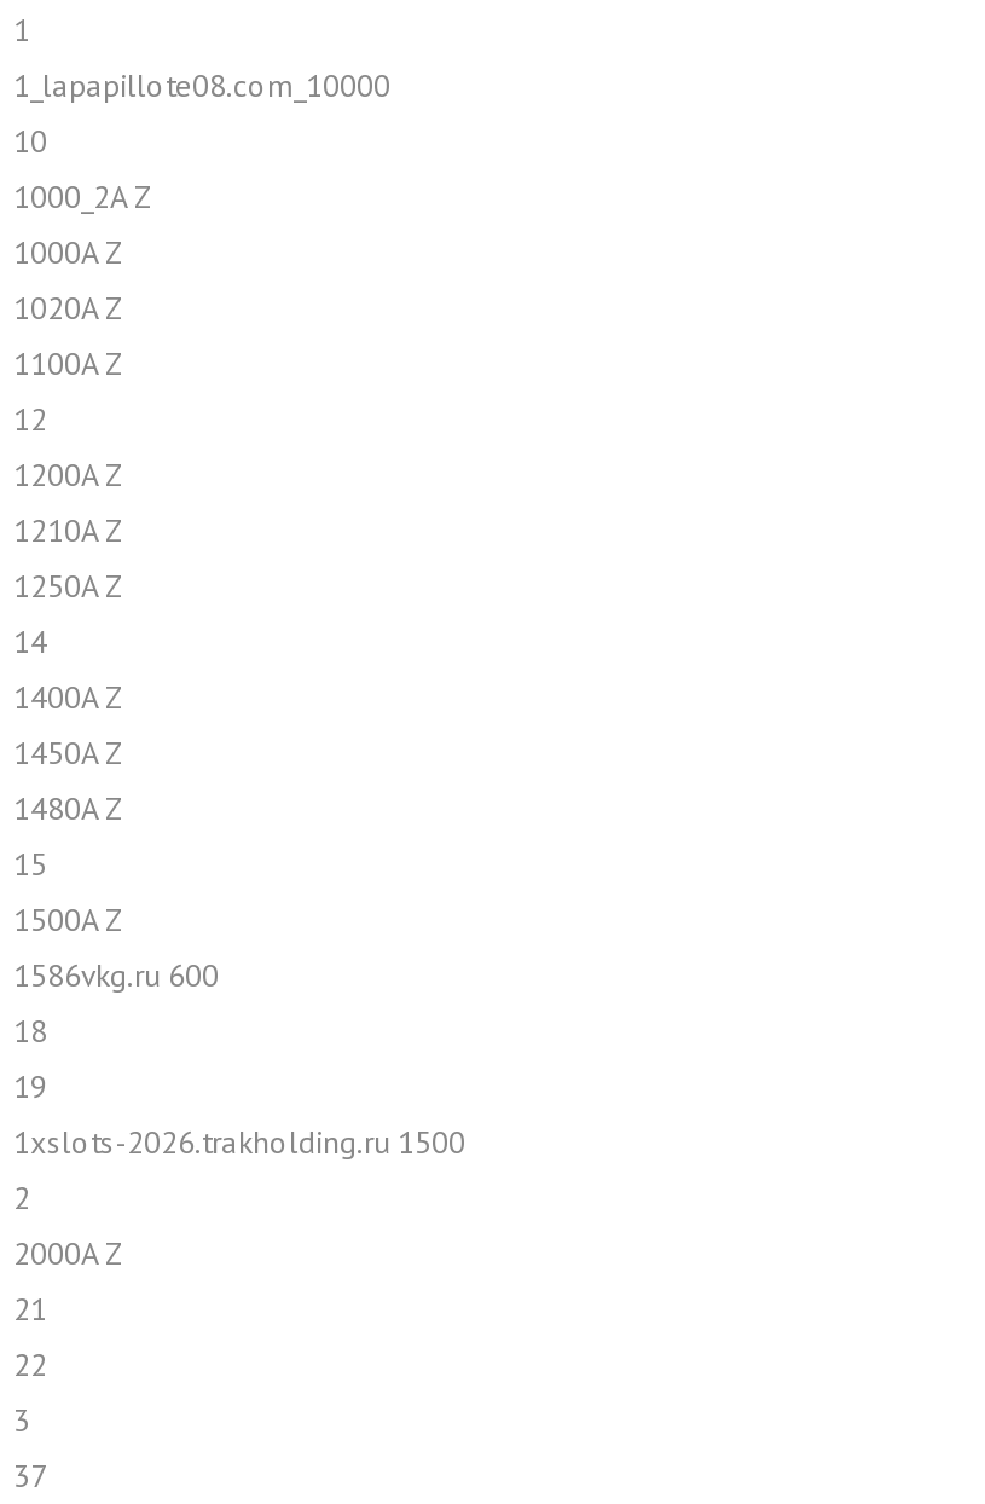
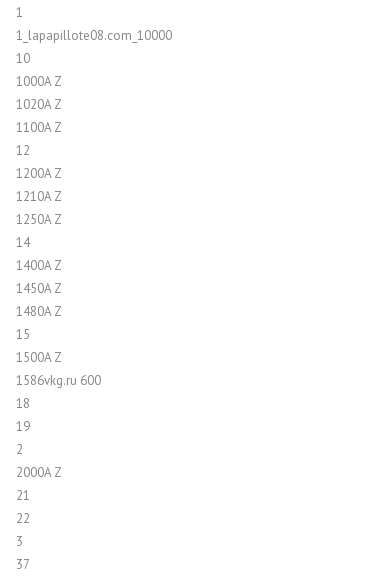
- 1000_2A Z

- 1xslots-2026.trakholding.ru 1500
